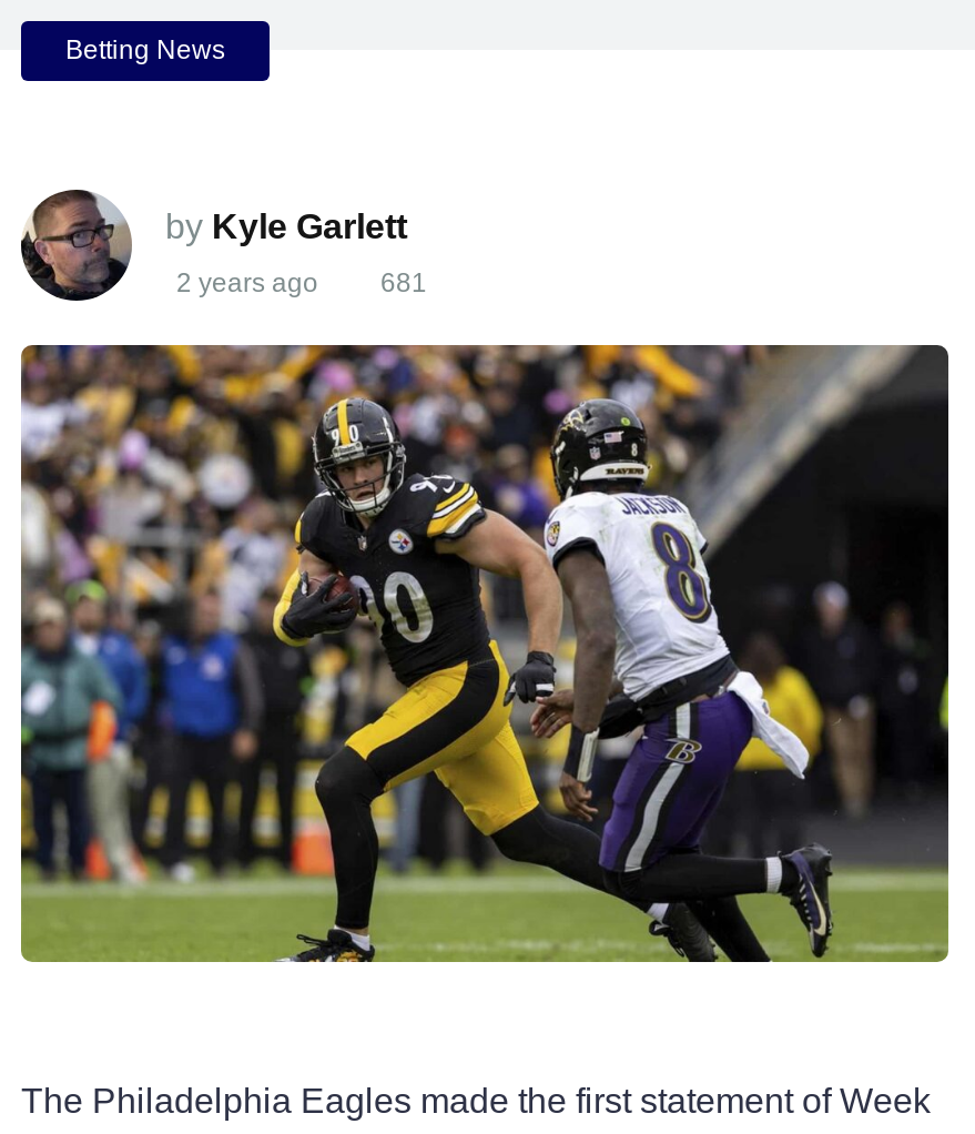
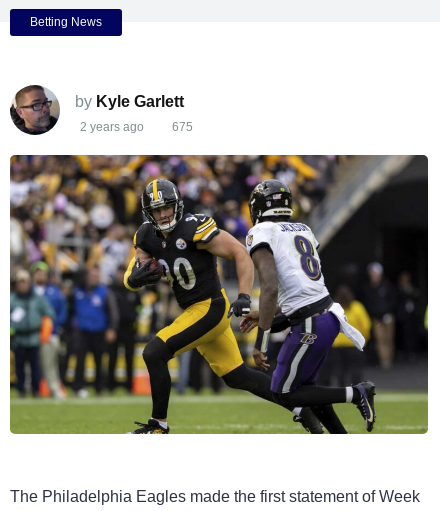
- 681
+ 675
